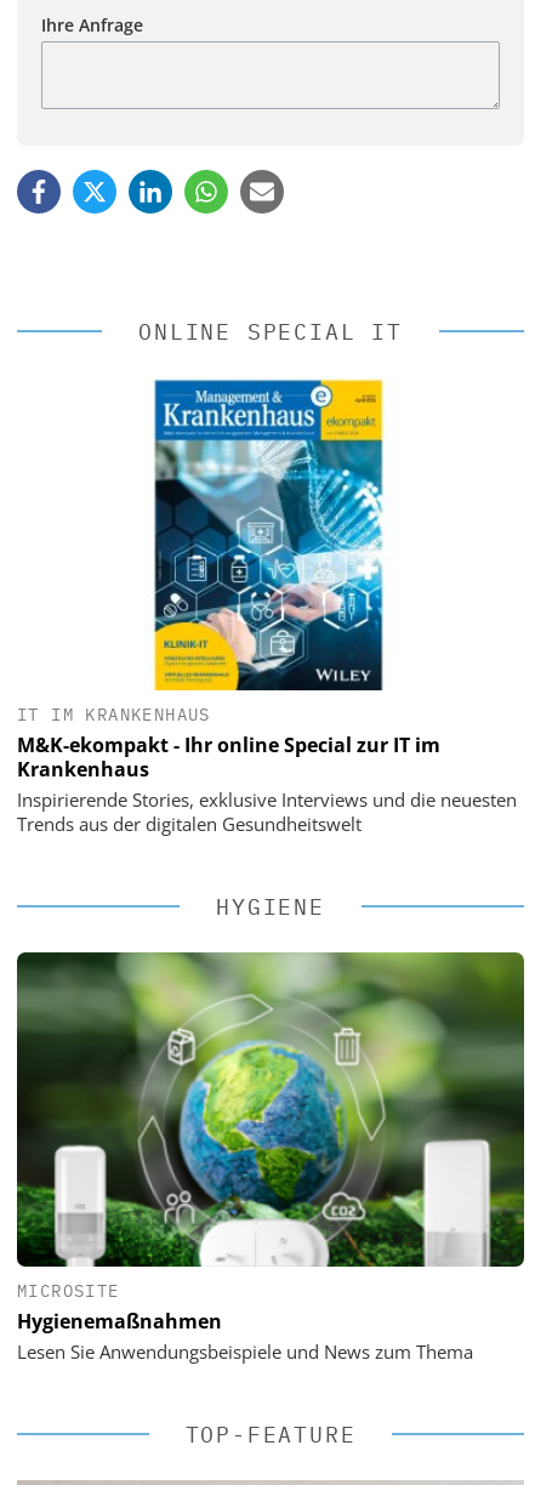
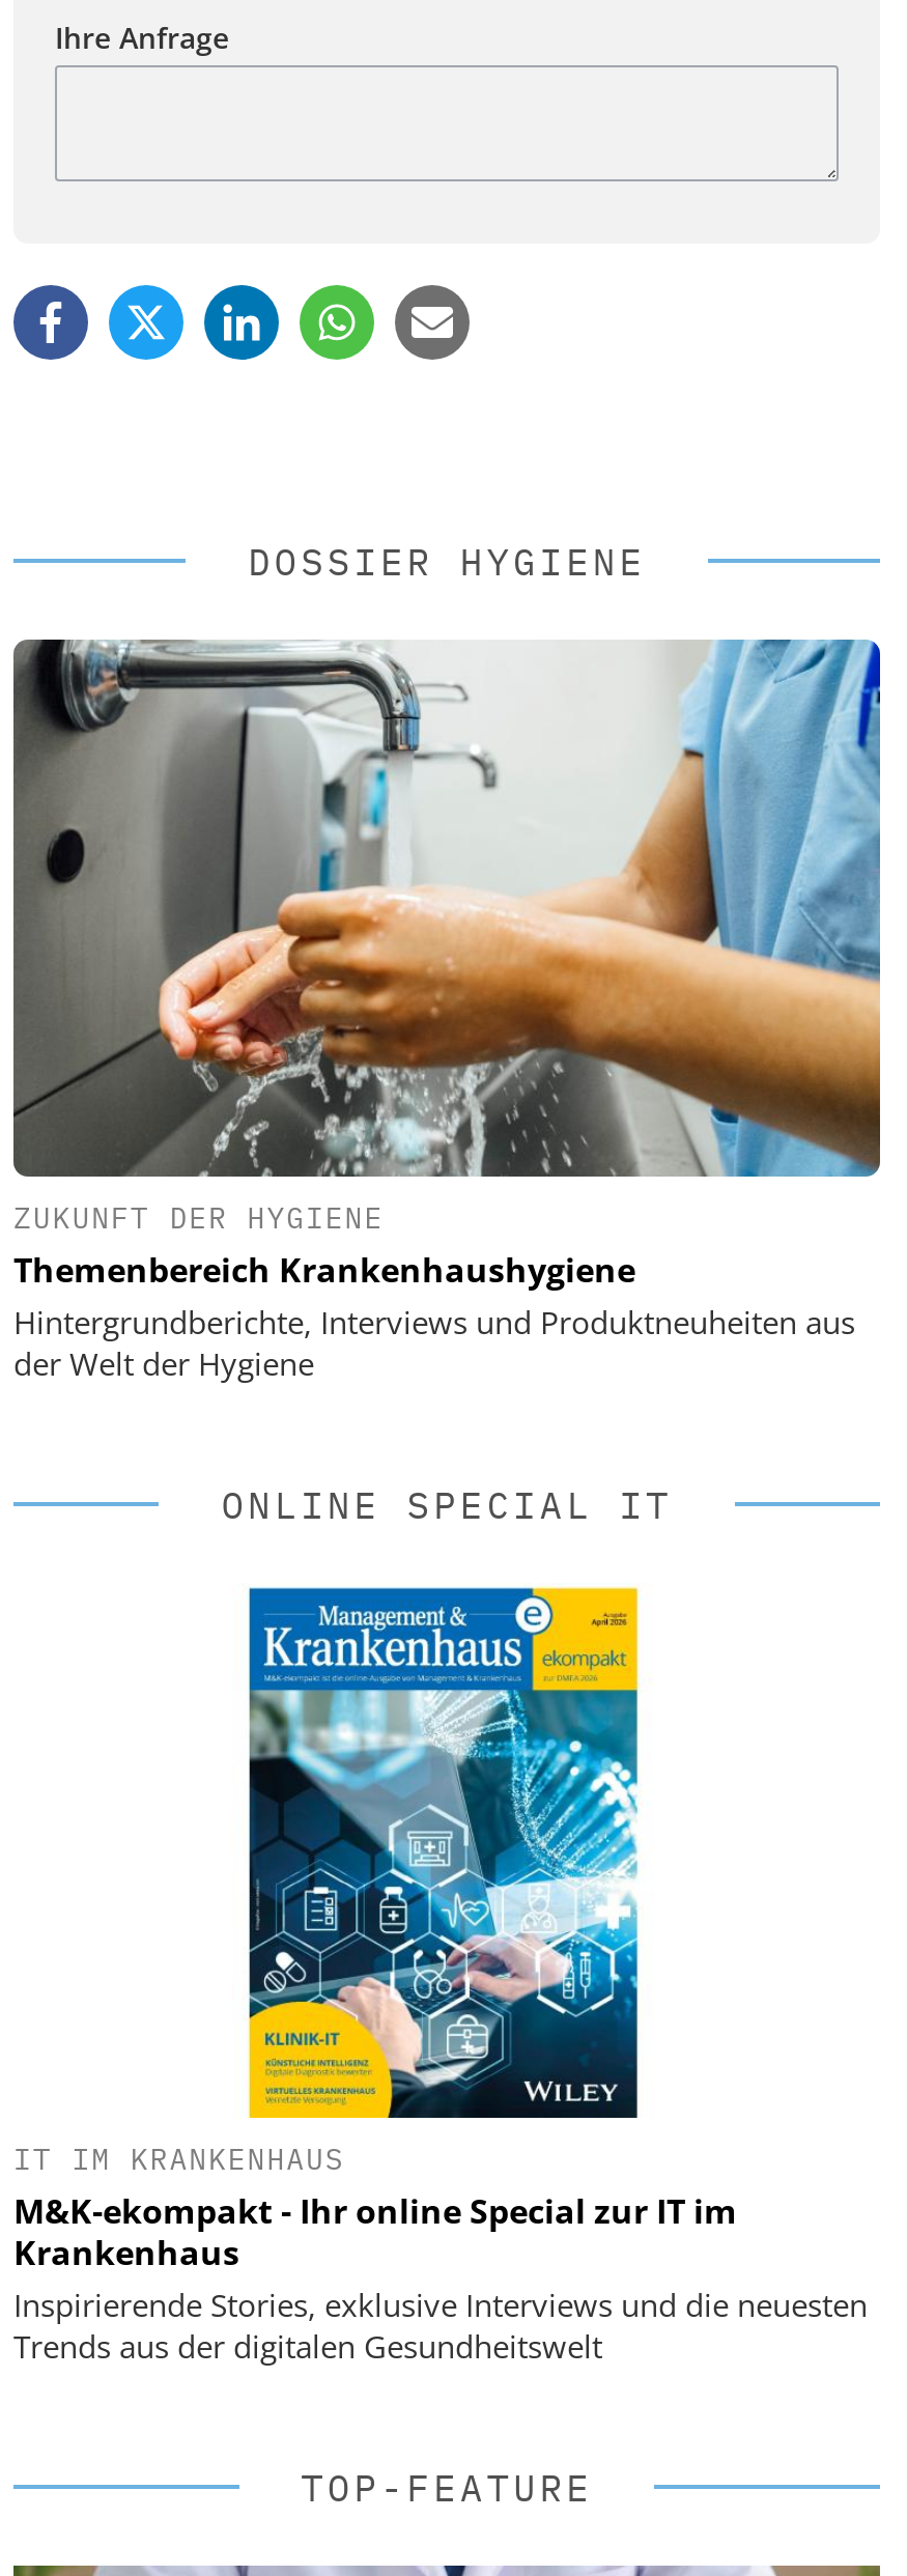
+ [image]
+ ZUKUNFT DER HYGIENE
+ Themenbereich Krankenhaushygiene
+ Hintergrundberichte, Interviews und Produktneuheiten aus
+ der Welt der Hygiene

+ DOSSIER HYGIENE

moved down: [image] | ONLINE SPECIAL IT | IT IM KRANKENHAUS | M&K-ekompakt - Ihr online Special zur IT im | Krankenhaus | Inspirierende Stories, exklusive Interviews und die neuesten | Trends aus der digitalen Gesundheitswelt

- HYGIENE

- [image]
- MICROSITE
- Hygienemaßnahmen
- Lesen Sie Anwendungsbeispiele und News zum Thema
